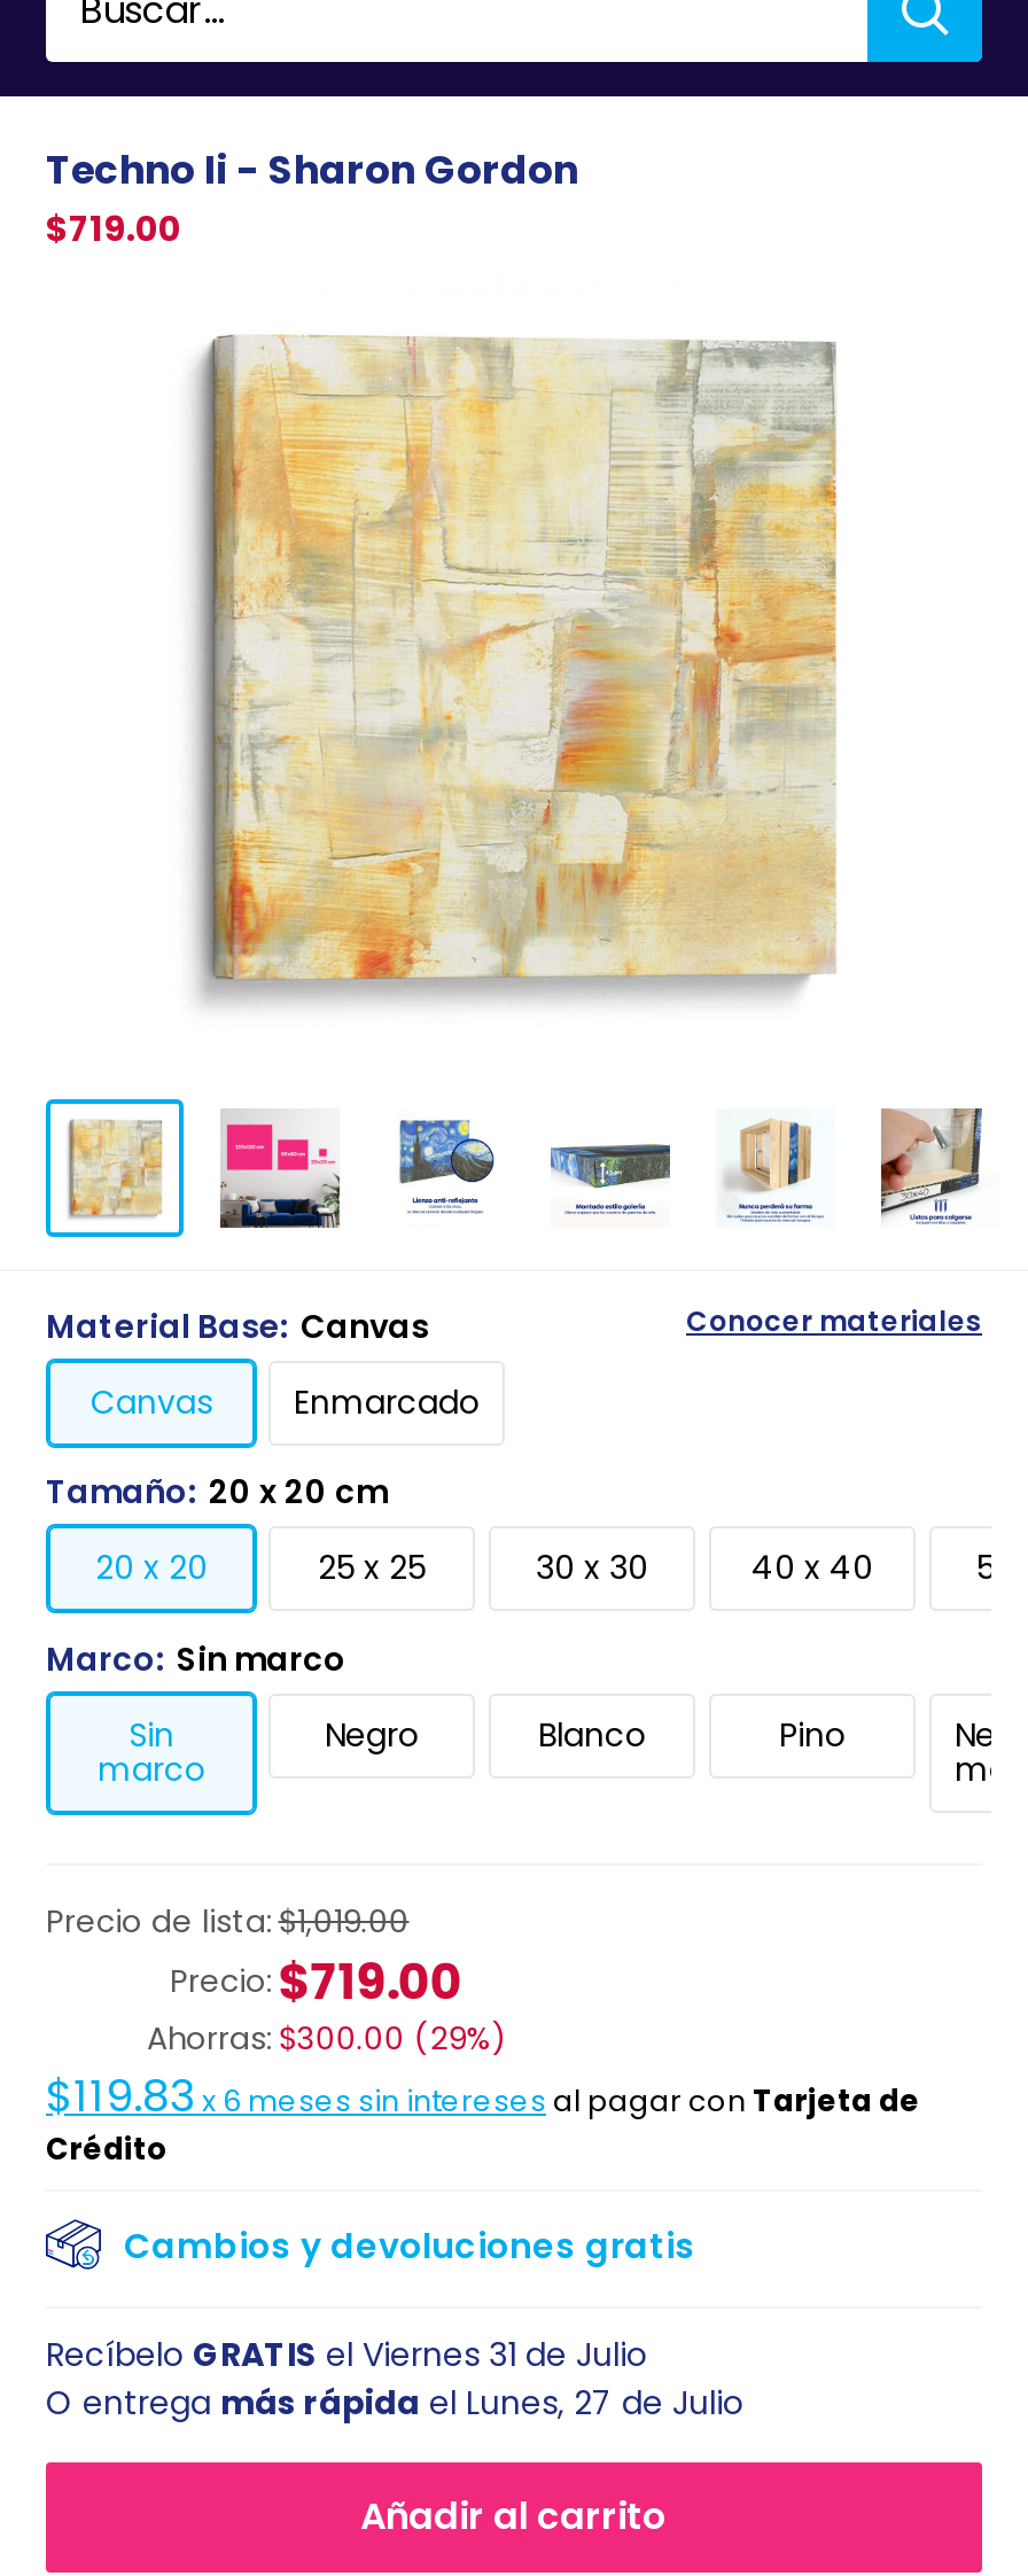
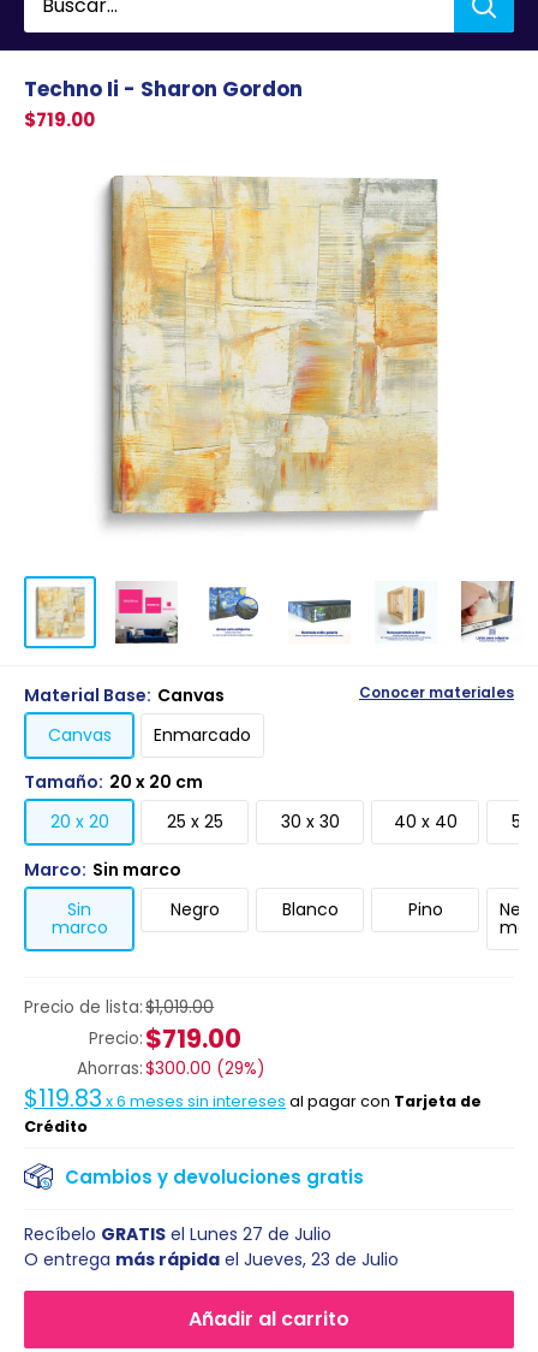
- Recíbelo GRATIS el Viernes 31 de Julio
+ Recíbelo GRATIS el Lunes 27 de Julio

- O entrega más rápida el Lunes, 27 de Julio
+ O entrega más rápida el Jueves, 23 de Julio
